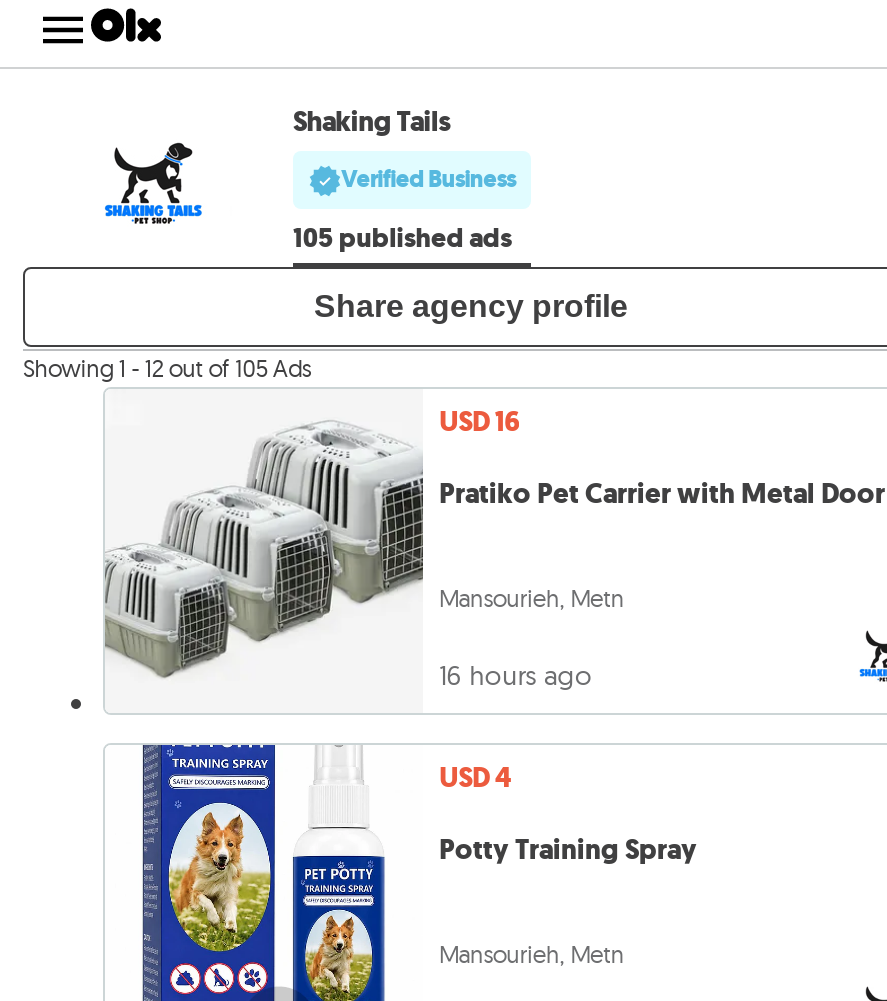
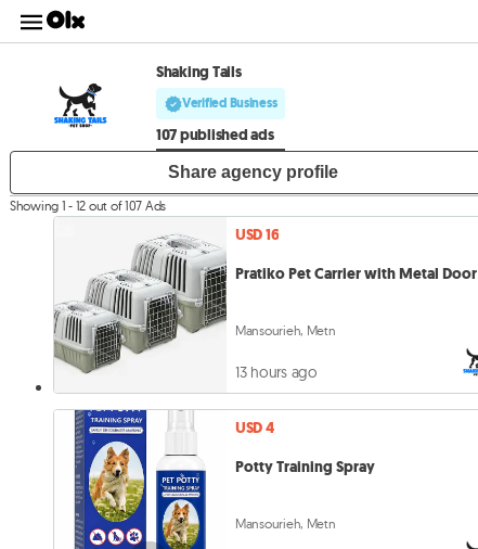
- 105 published ads
+ 107 published ads

- Showing 1 - 12 out of 105 Ads
+ Showing 1 - 12 out of 107 Ads

- 16 hours ago
+ 13 hours ago
